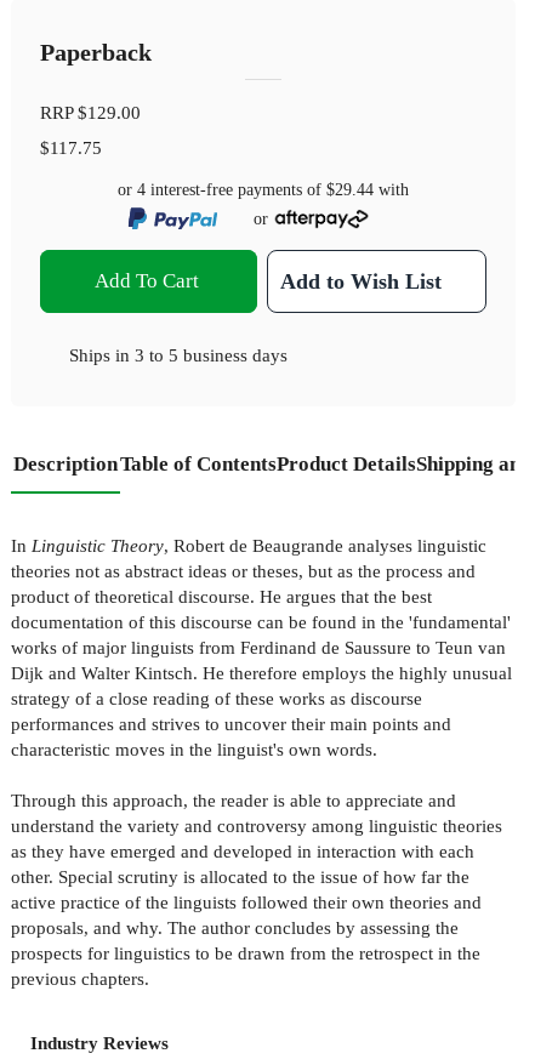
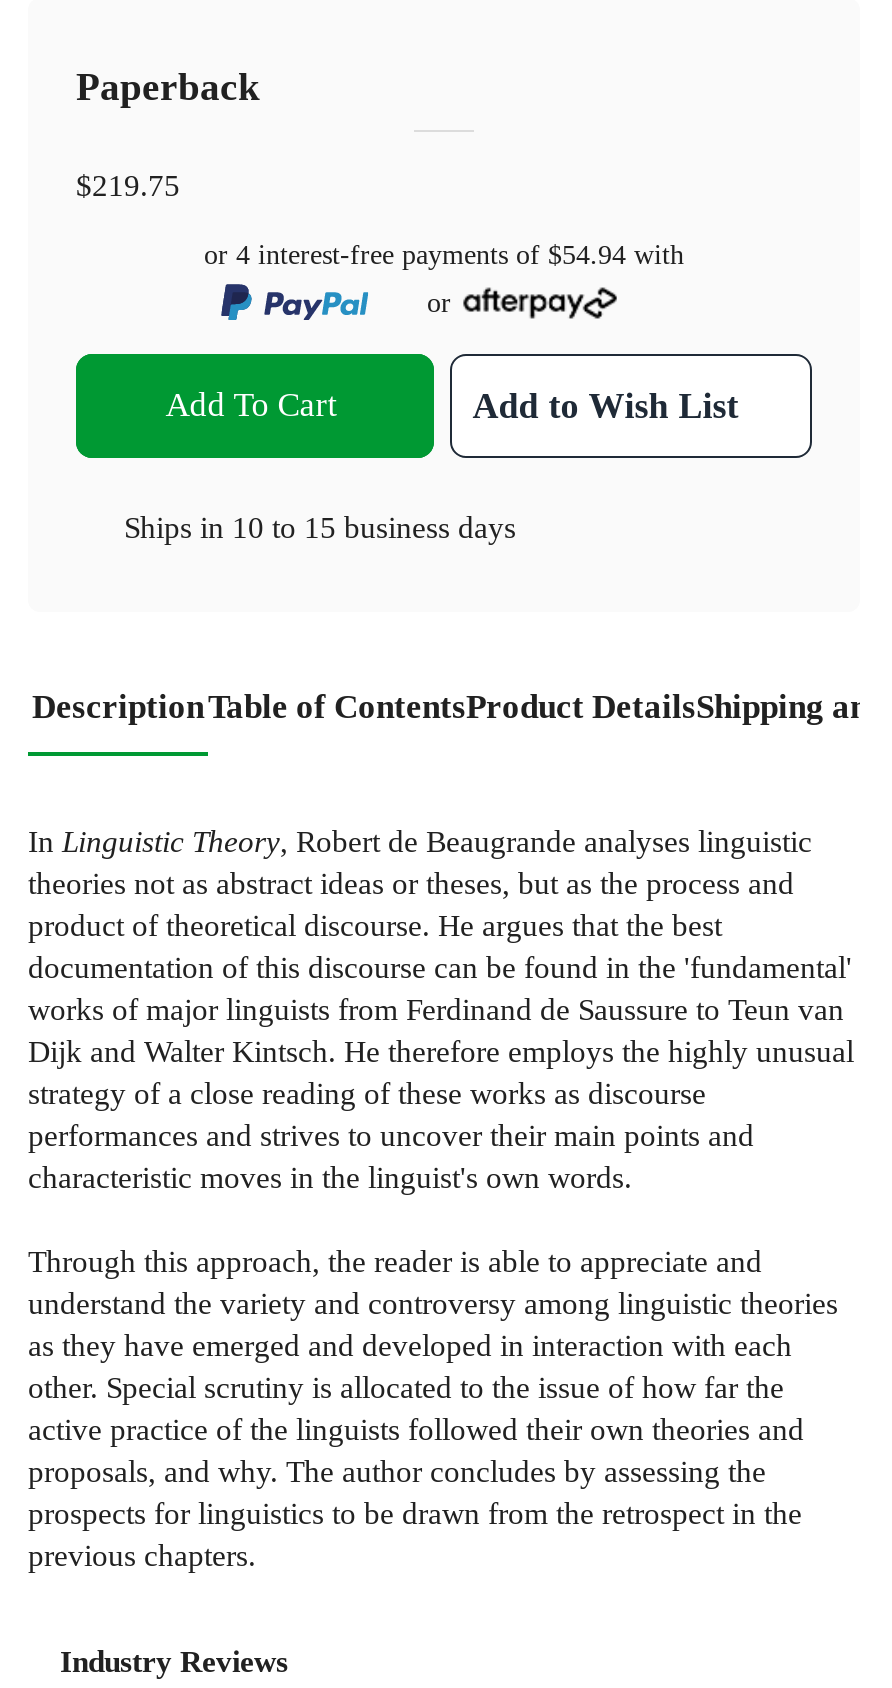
- RRP $129.00
- $117.75
- or 4 interest-free payments of $29.44 with
+ $219.75
+ or 4 interest-free payments of $54.94 with

- Ships in 3 to 5 business days
+ Ships in 10 to 15 business days
